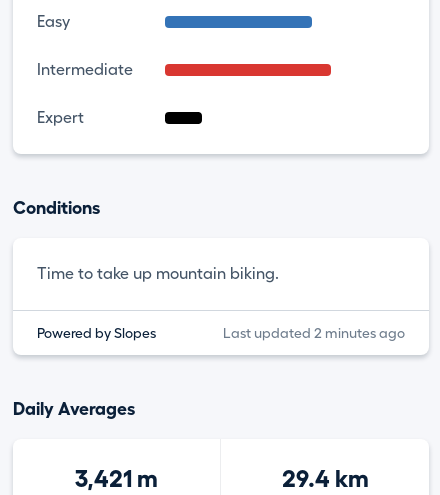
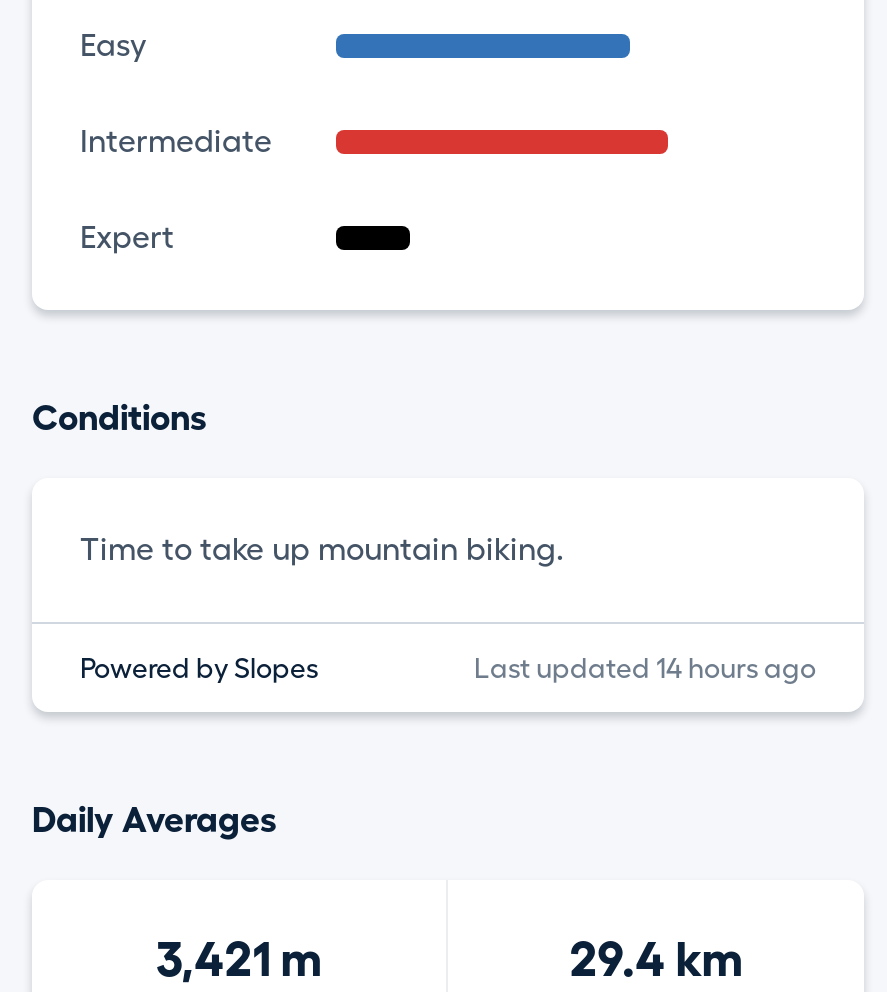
- Last updated 2 minutes ago
+ Last updated 14 hours ago
